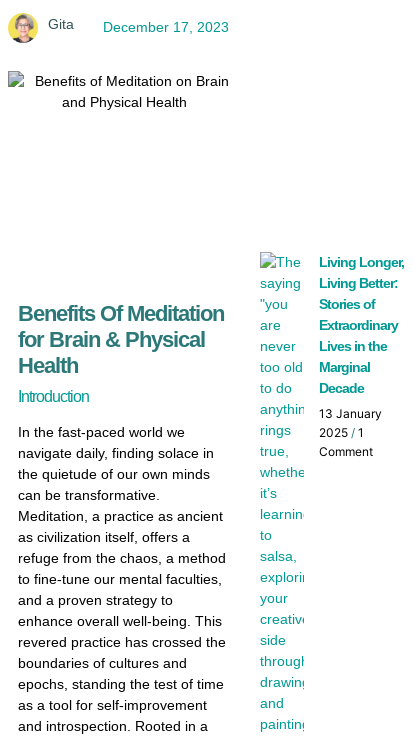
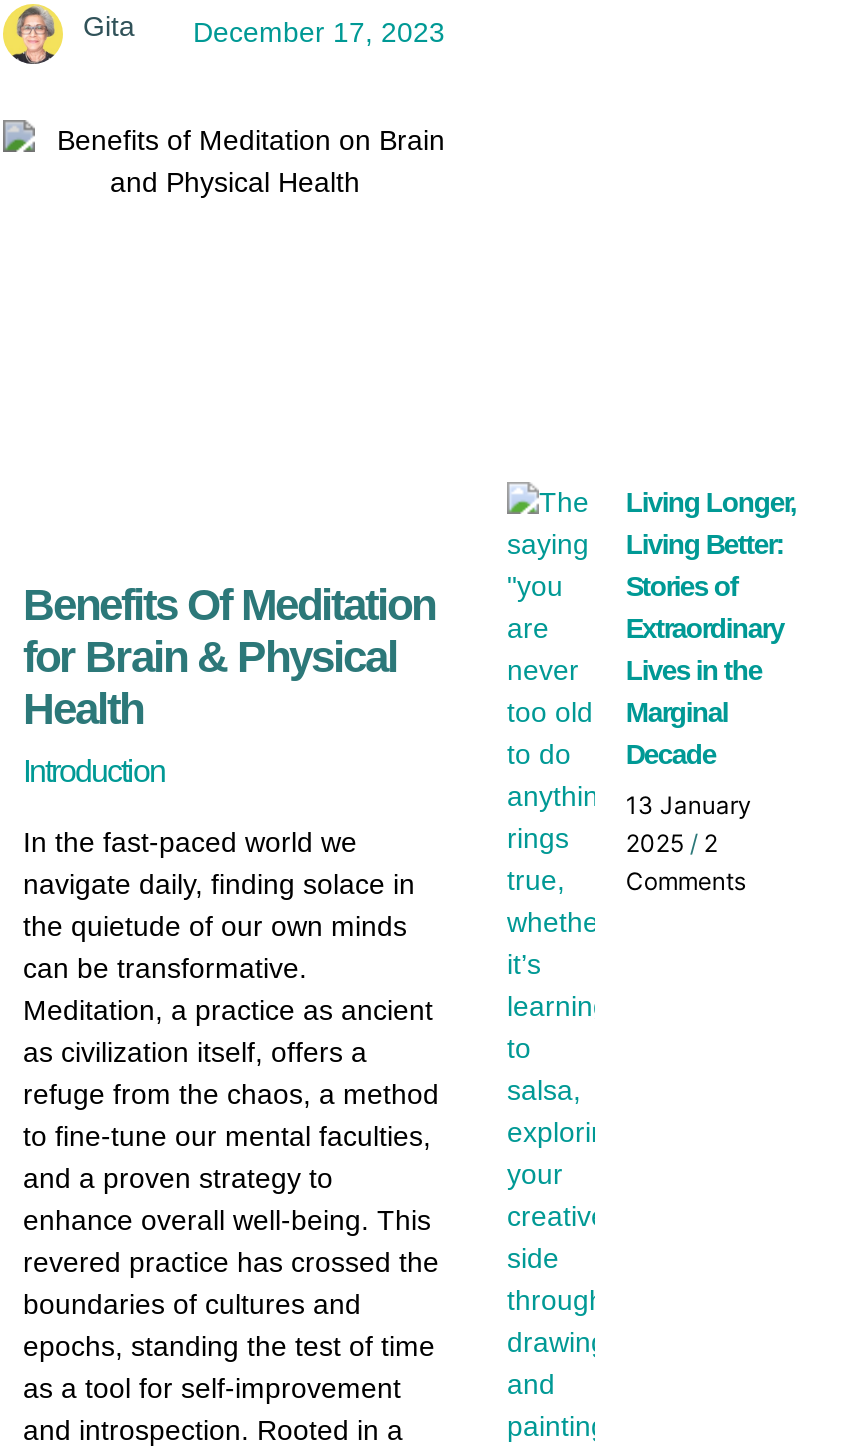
- 2025 1
- Comment
+ 2025 2
+ Comments
